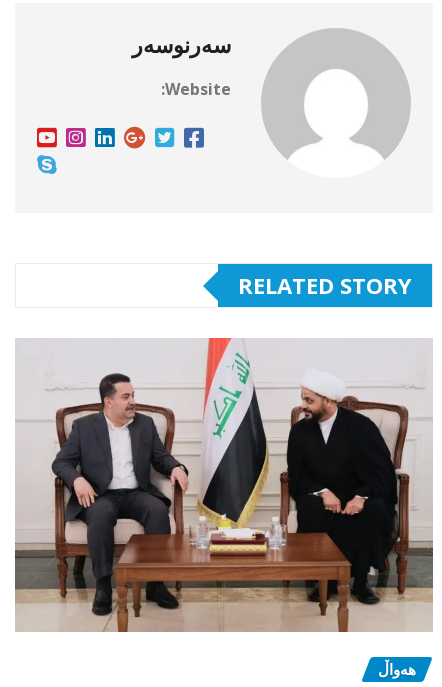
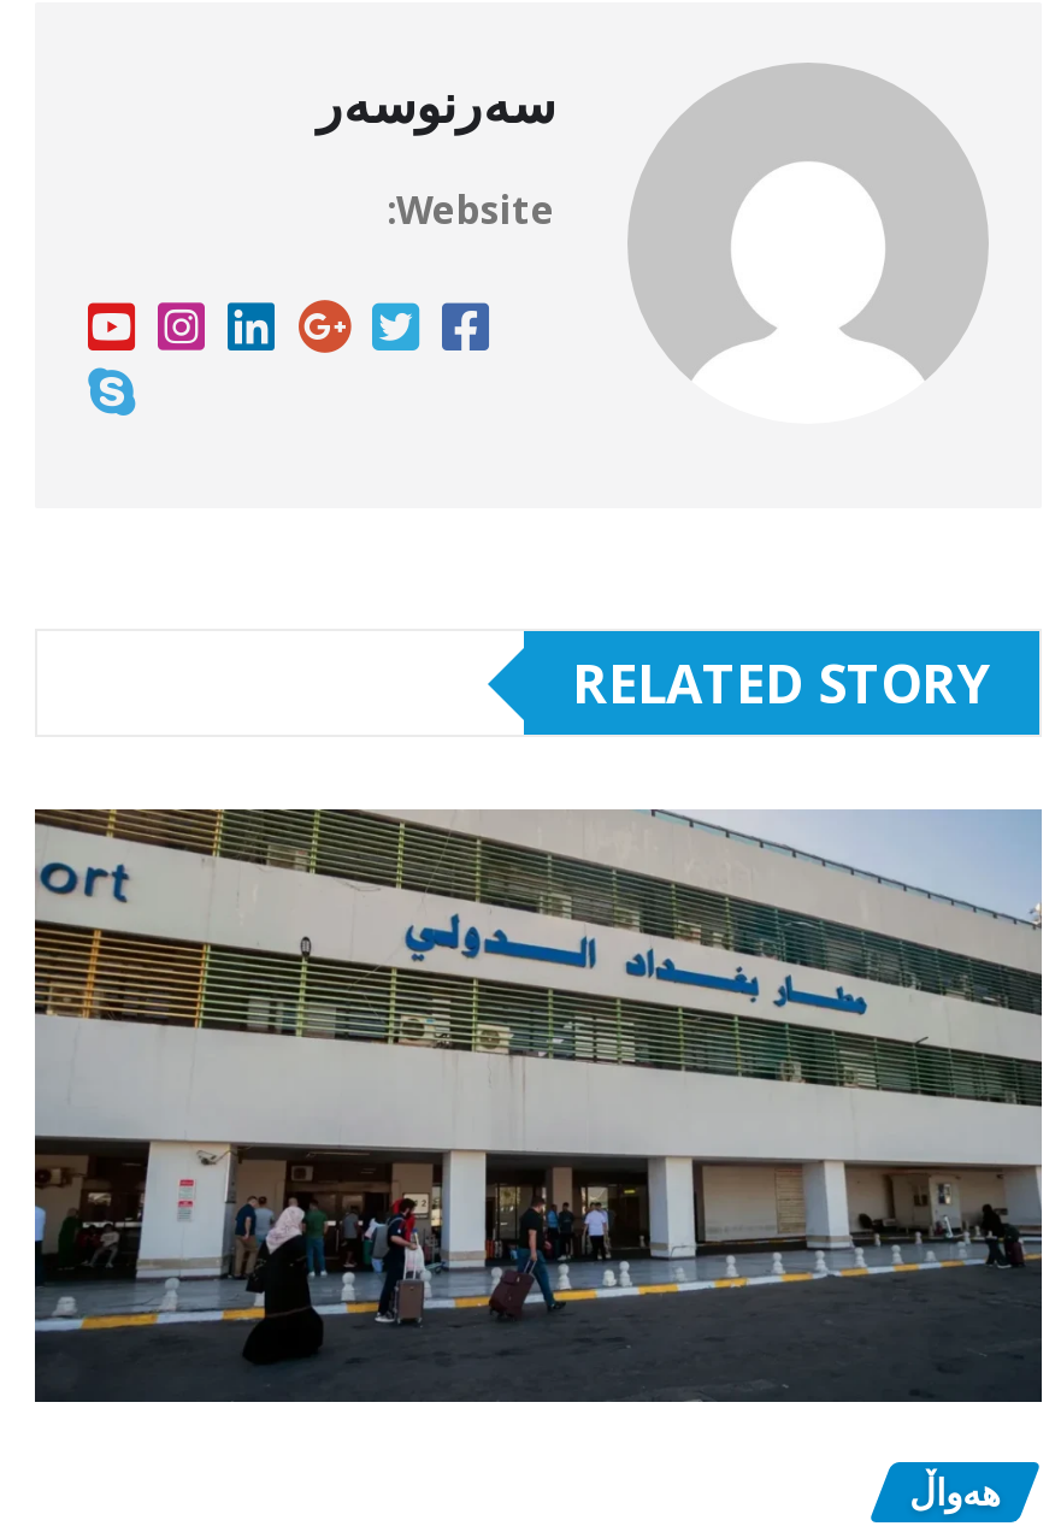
- [image]
+ [image]
